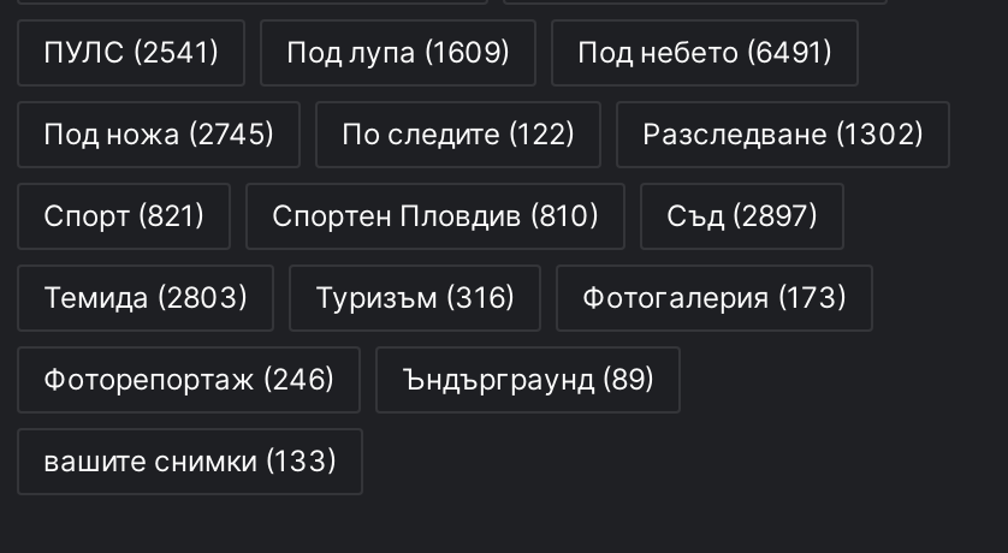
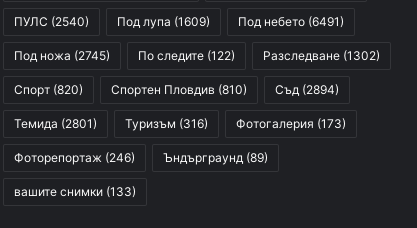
- ПУЛС (2541) Под лупа (1609) Под небето (6491)
+ ПУЛС (2540) Под лупа (1609) Под небето (6491)

- Спорт (821)
+ Спорт (820)

- Съд (2897)
+ Съд (2894)

- Темида (2803) Туризъм (316) Фотогалерия (173)
+ Темида (2801) Туризъм (316) Фотогалерия (173)
